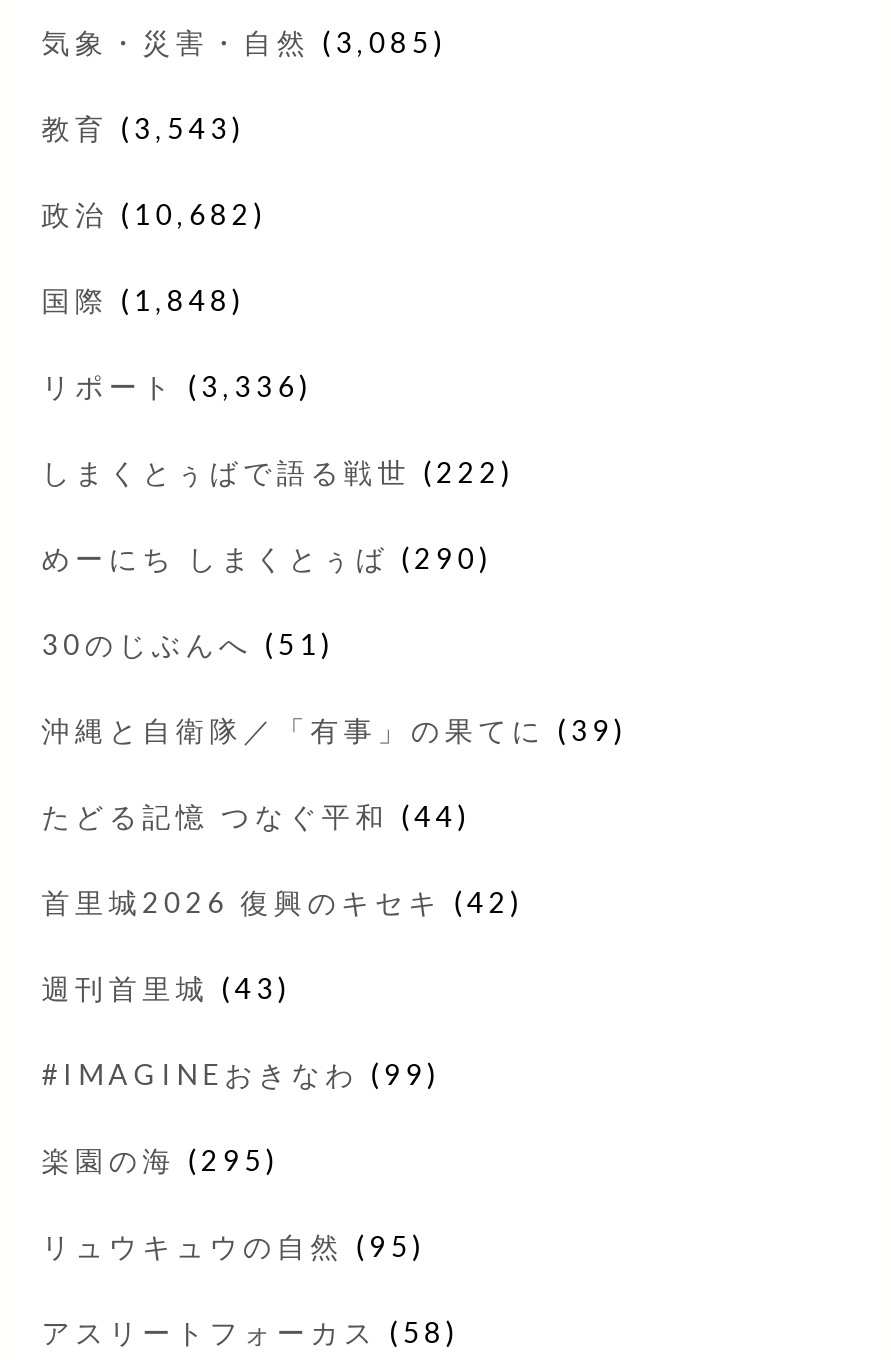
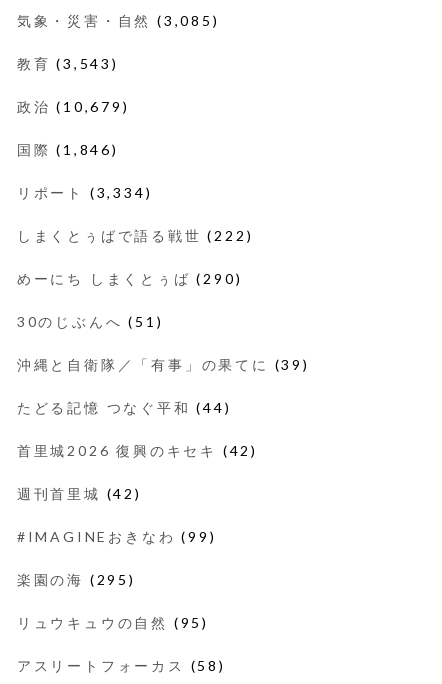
- 政治(10,682)
+ 政治(10,679)

- 国際(1,848)
+ 国際(1,846)

- リポート(3,336)
+ リポート(3,334)

- 週刊首里城(43)
+ 週刊首里城(42)
